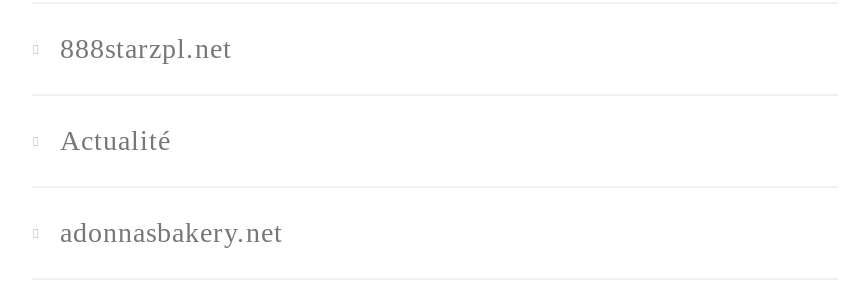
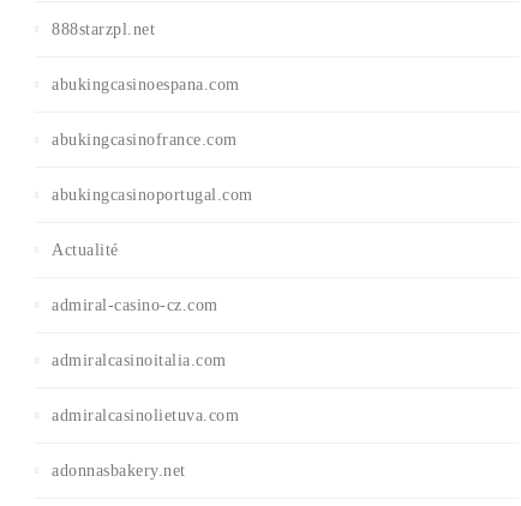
+ abukingcasinoespana.com
+ abukingcasinofrance.com
+ abukingcasinoportugal.com

+ admiral-casino-cz.com
+ admiralcasinoitalia.com
+ admiralcasinolietuva.com
